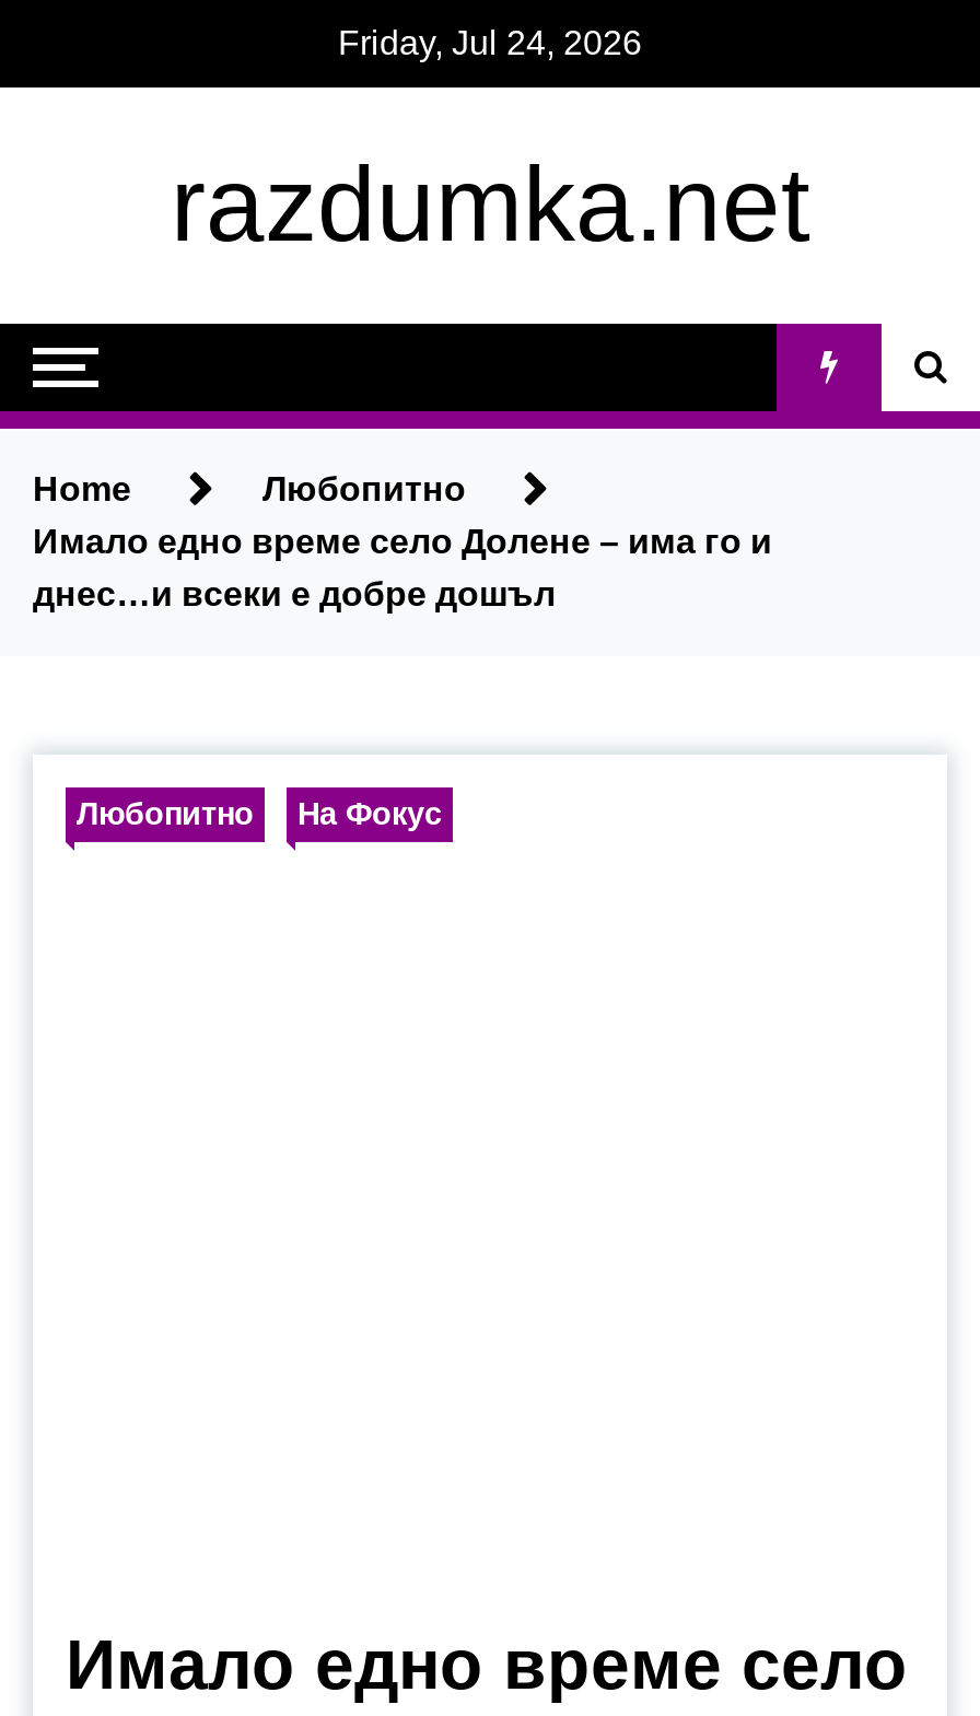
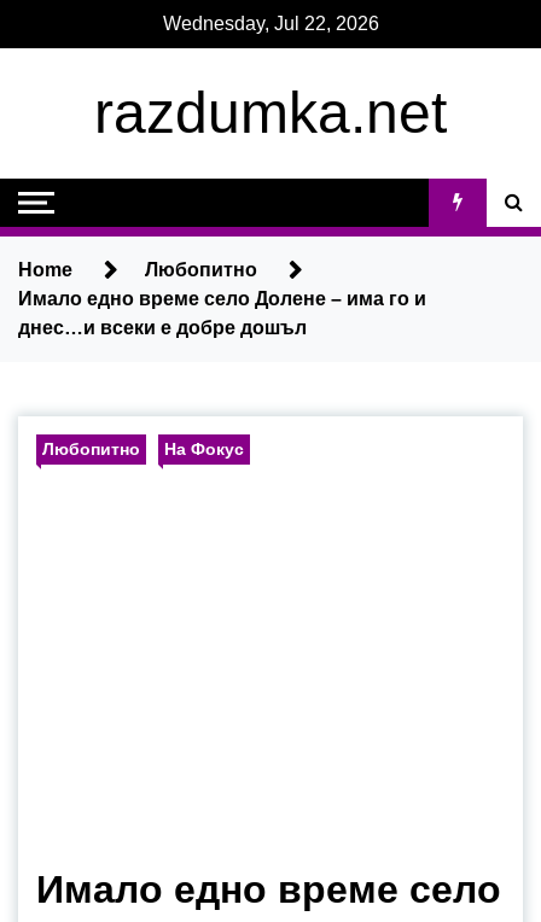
- Friday, Jul 24, 2026
+ Wednesday, Jul 22, 2026
